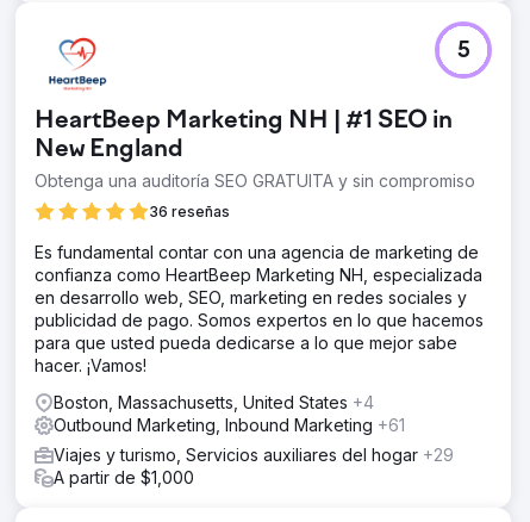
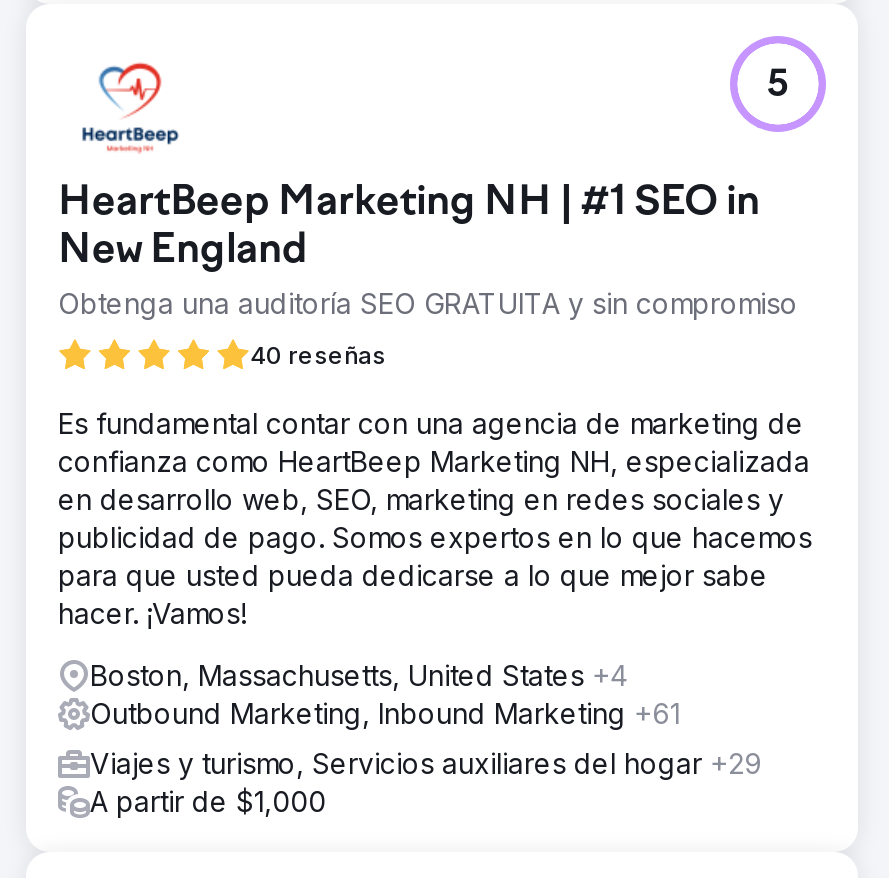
- 36 reseñas
+ 40 reseñas
